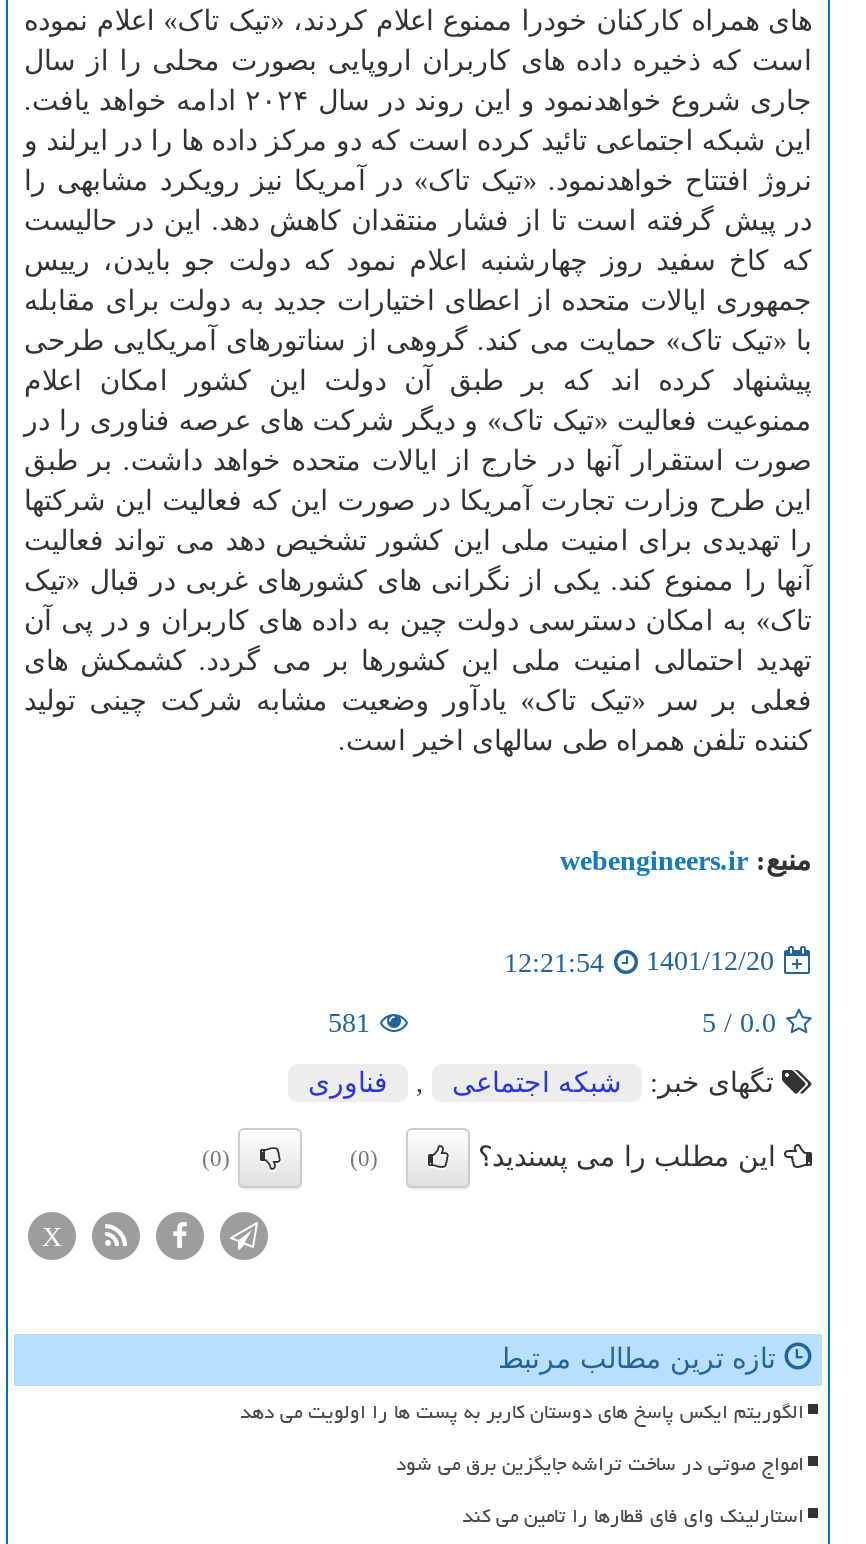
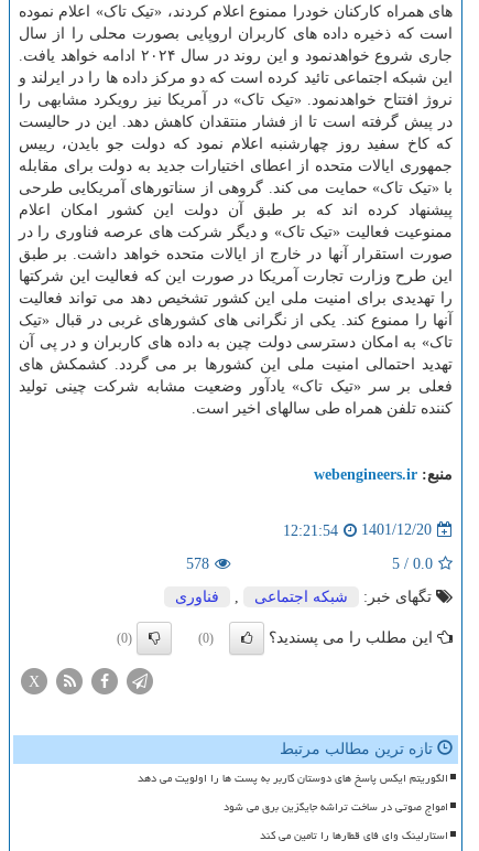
- 581
+ 578
